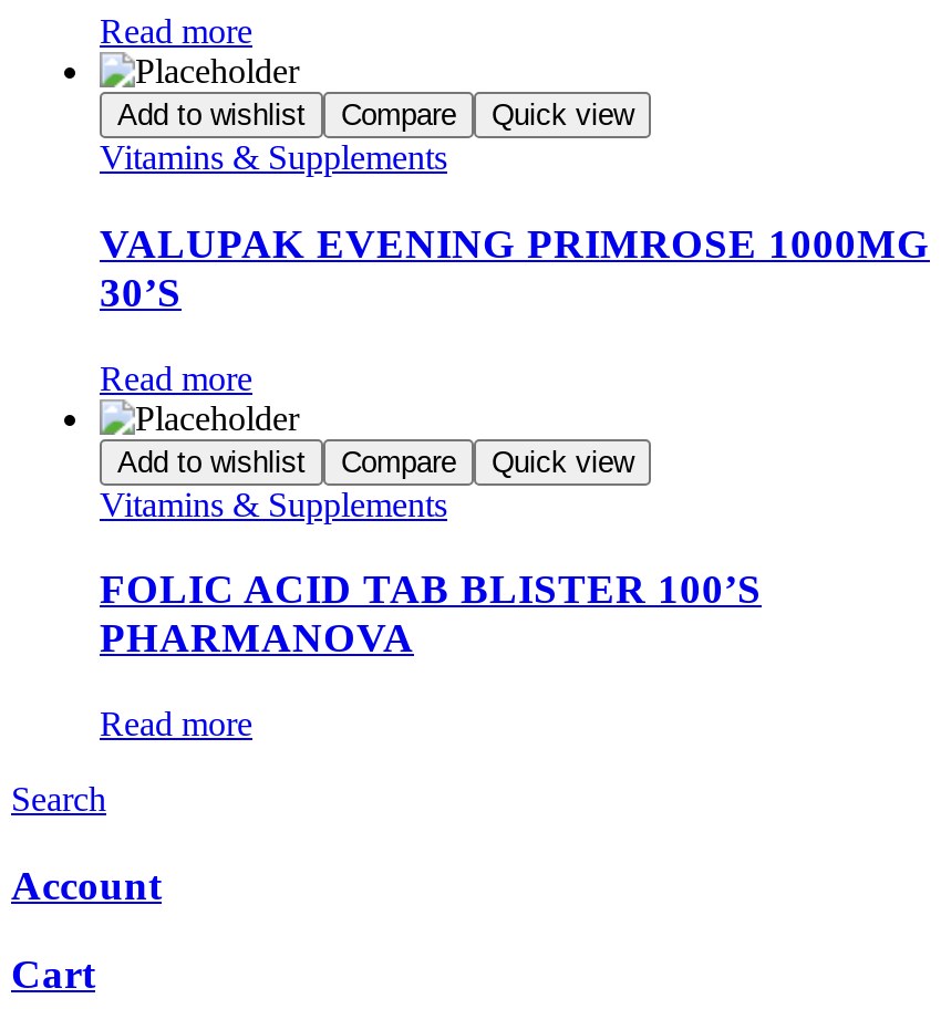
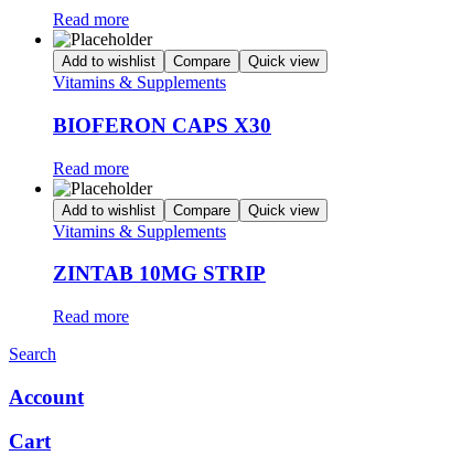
- VALUPAK EVENING PRIMROSE 1000MG
- 30’S
+ BIOFERON CAPS X30

- FOLIC ACID TAB BLISTER 100’S
- PHARMANOVA
+ ZINTAB 10MG STRIP
